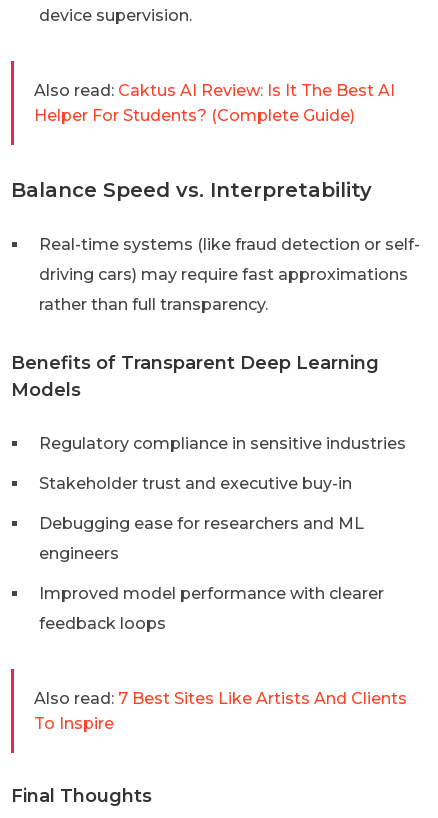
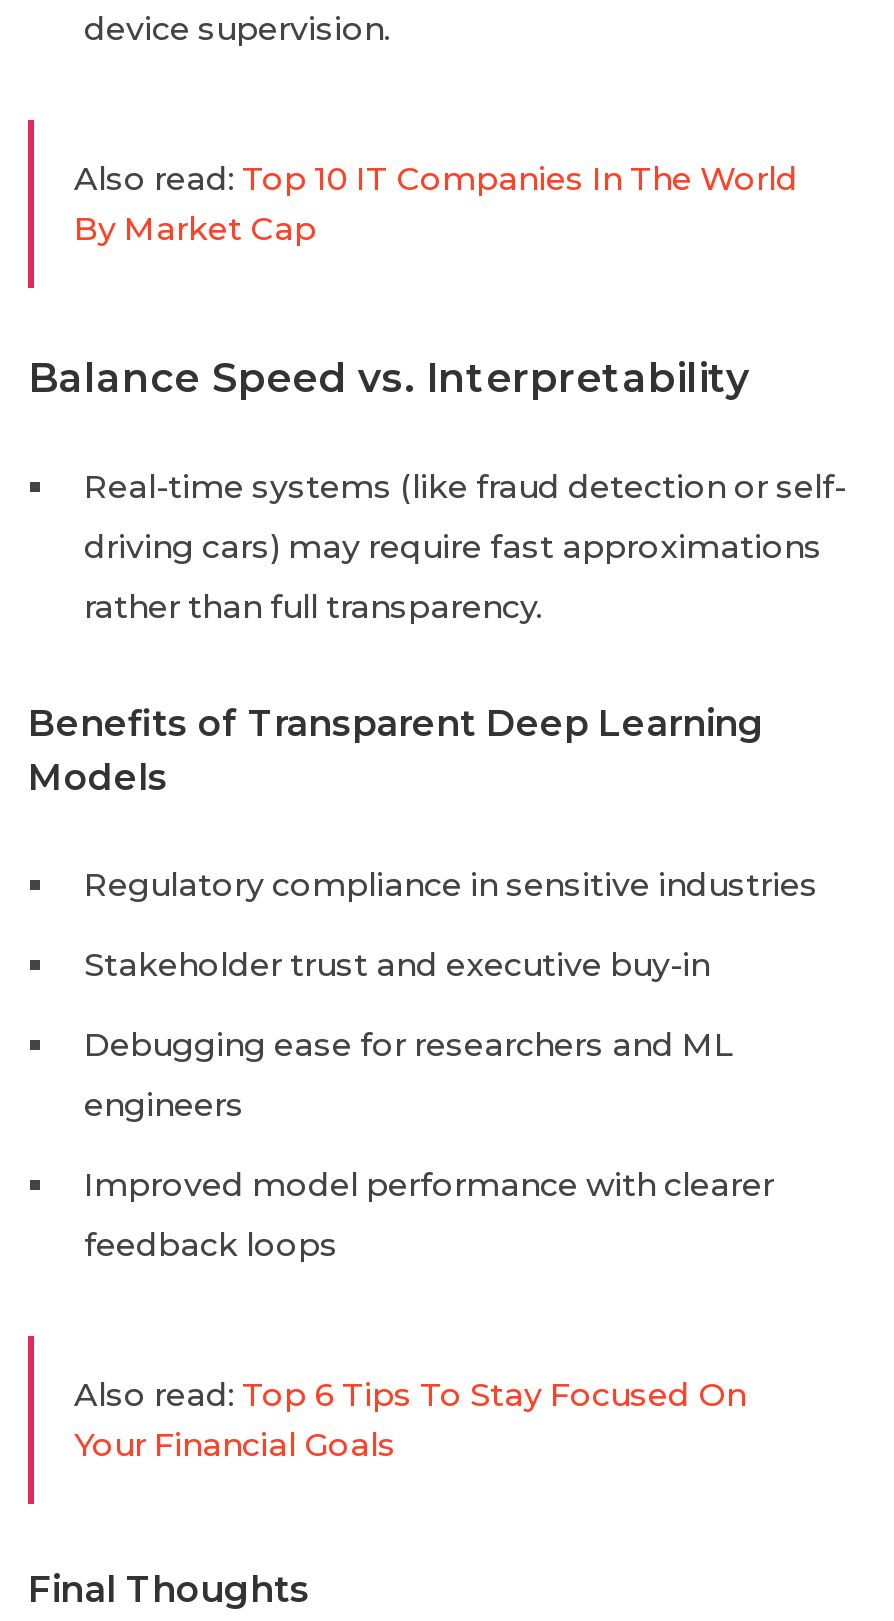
- Also read: Caktus AI Review: Is It The Best AI
- Helper For Students? (Complete Guide)
+ Also read: Top 10 IT Companies In The World
+ By Market Cap

- Also read: 7 Best Sites Like Artists And Clients
- To Inspire
+ Also read: Top 6 Tips To Stay Focused On
+ Your Financial Goals
